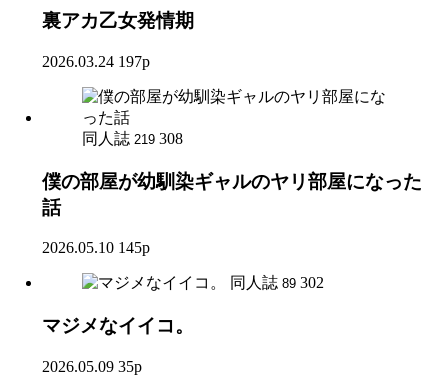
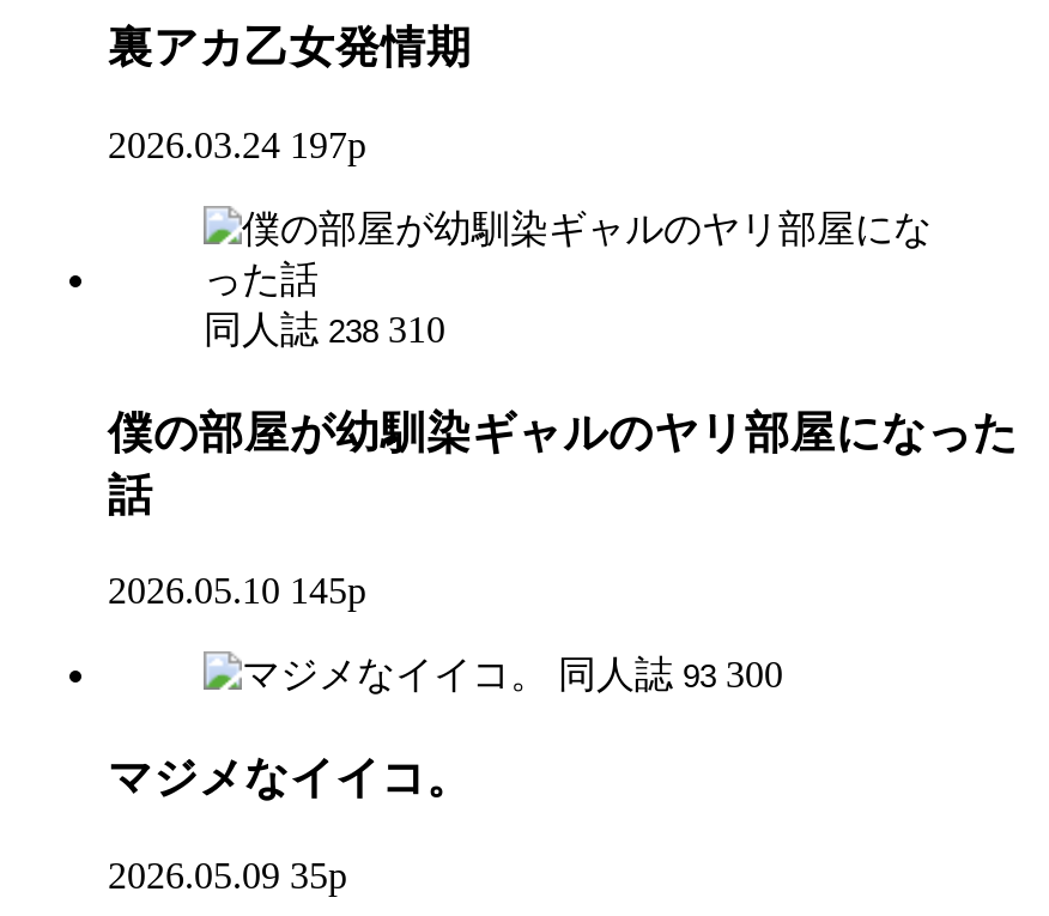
- 同人誌 219 308
+ 同人誌 238 310

- 同人誌 89 302
+ 同人誌 93 300
